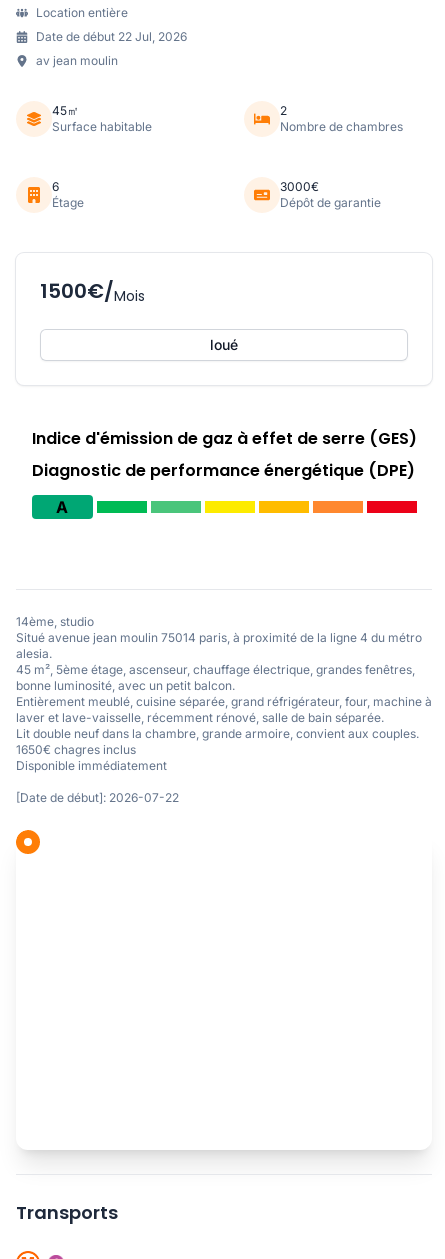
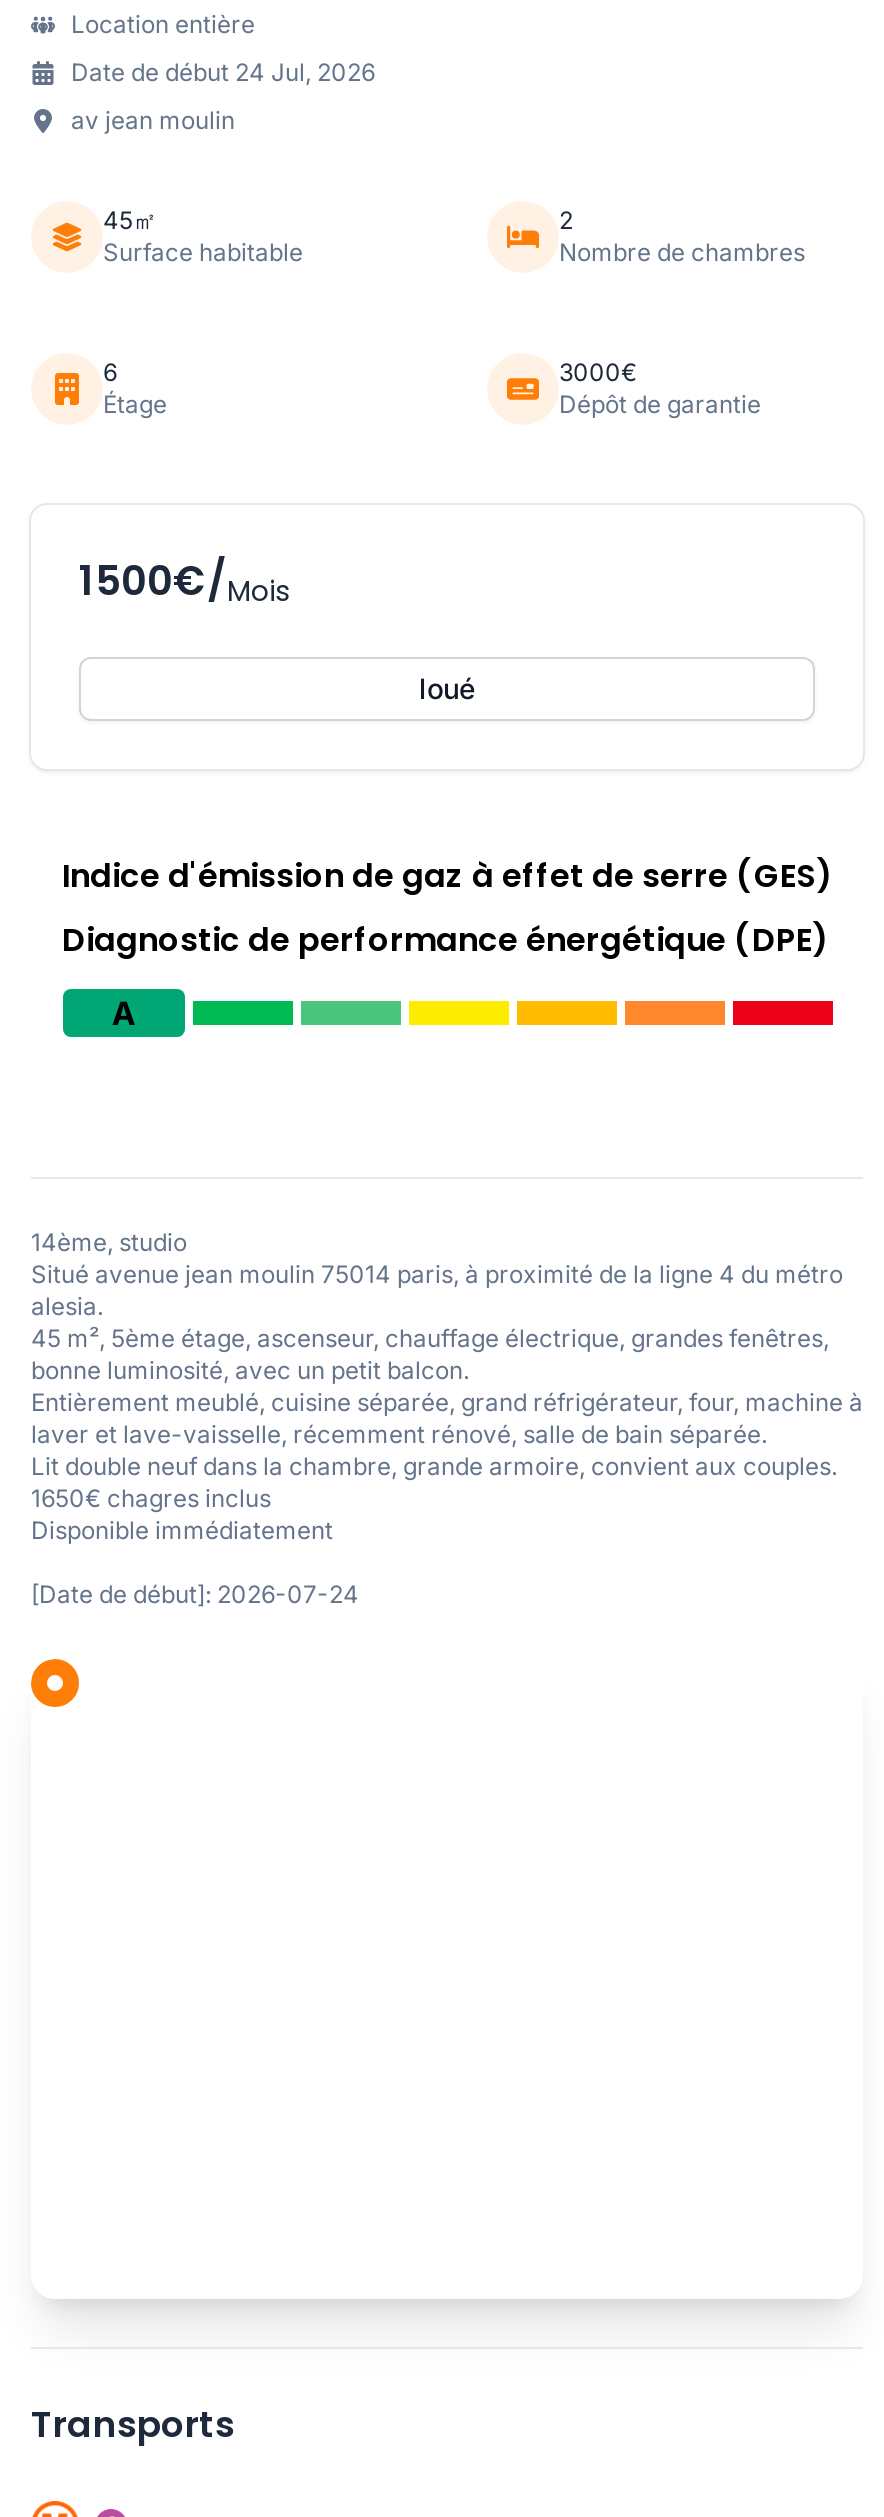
- Date de début 22 Jul, 2026
+ Date de début 24 Jul, 2026

- [Date de début]: 2026-07-22
+ [Date de début]: 2026-07-24
